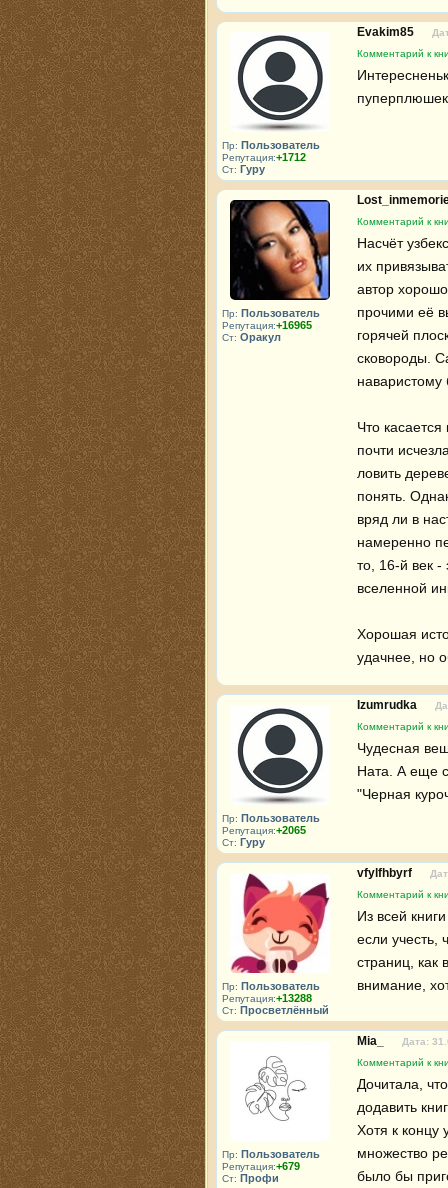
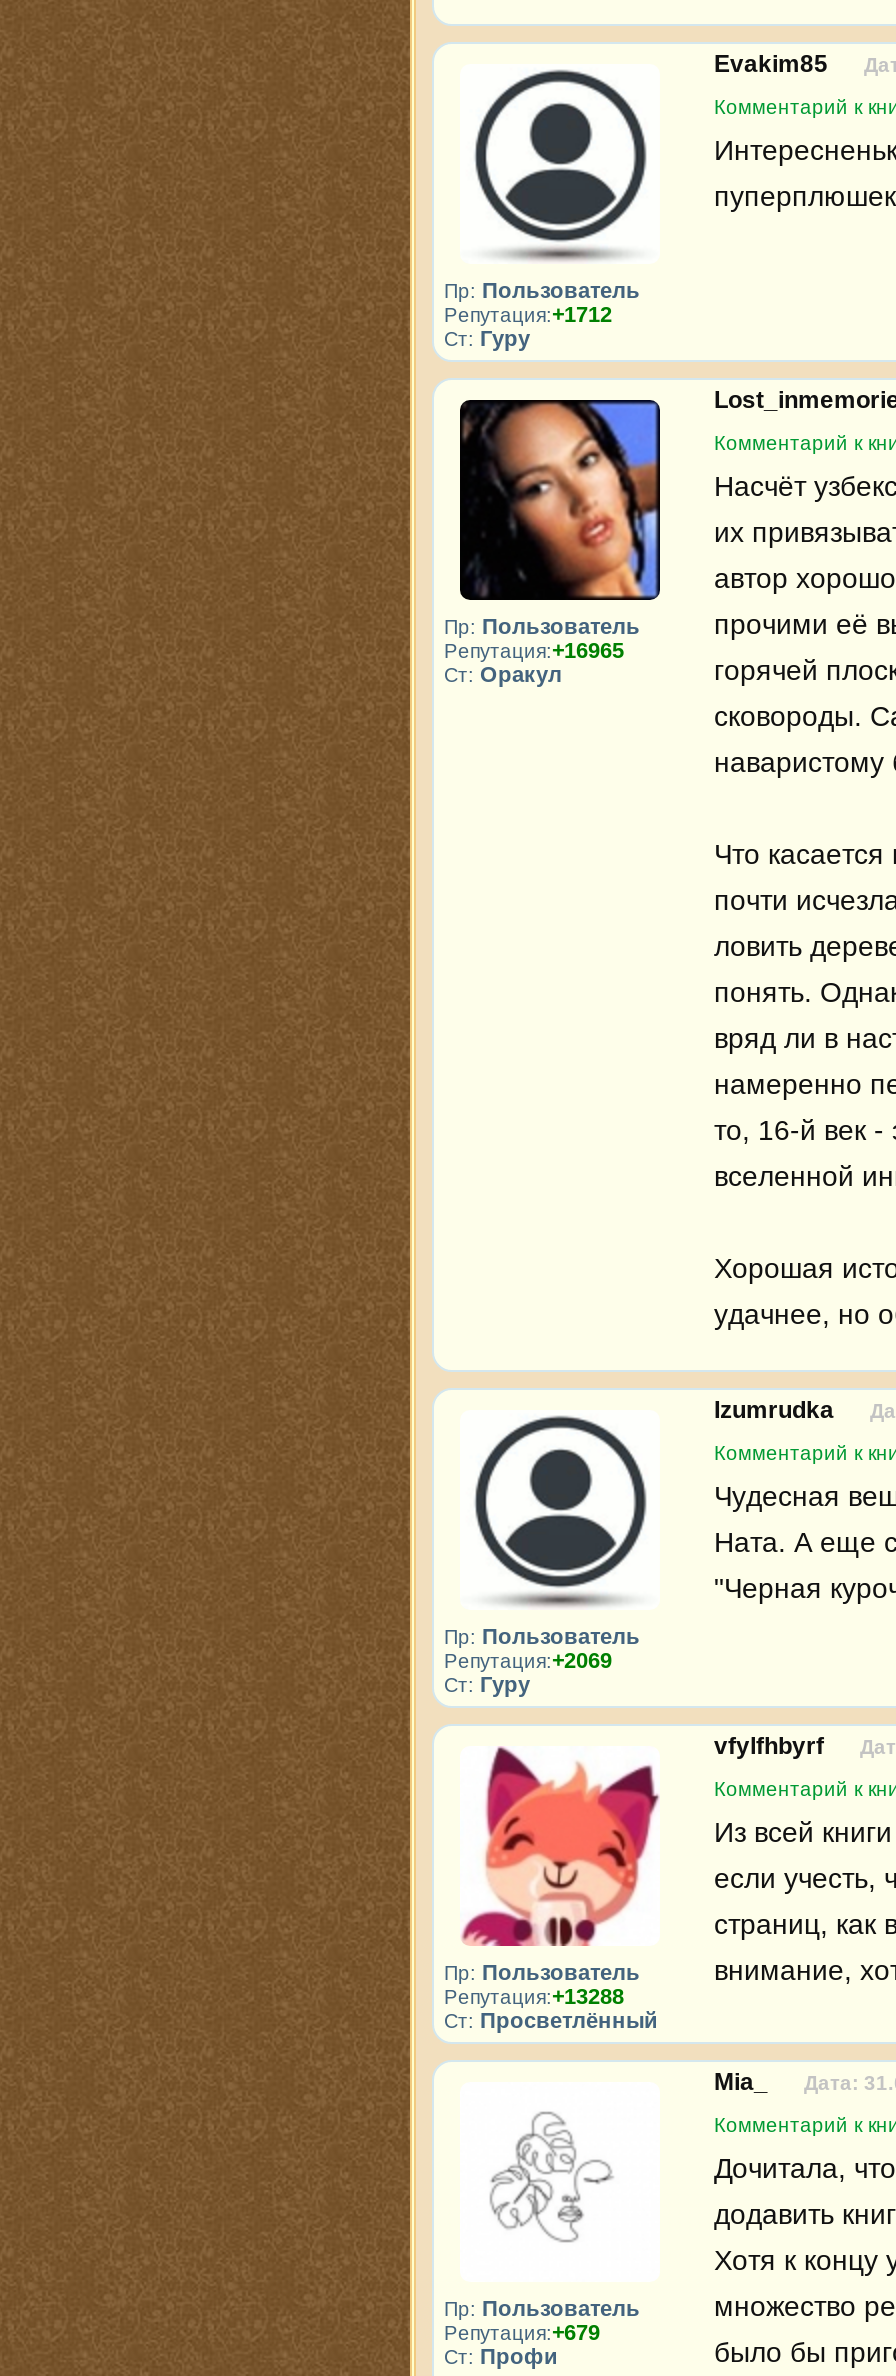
- Репутация:+2065
+ Репутация:+2069
